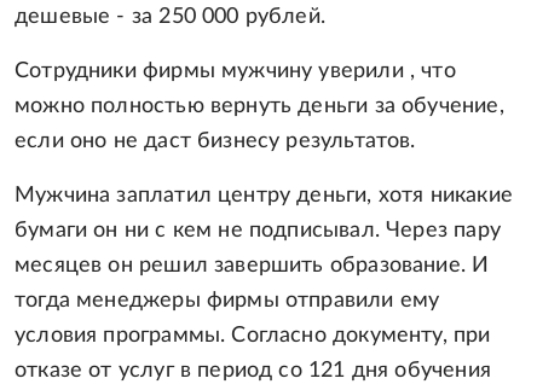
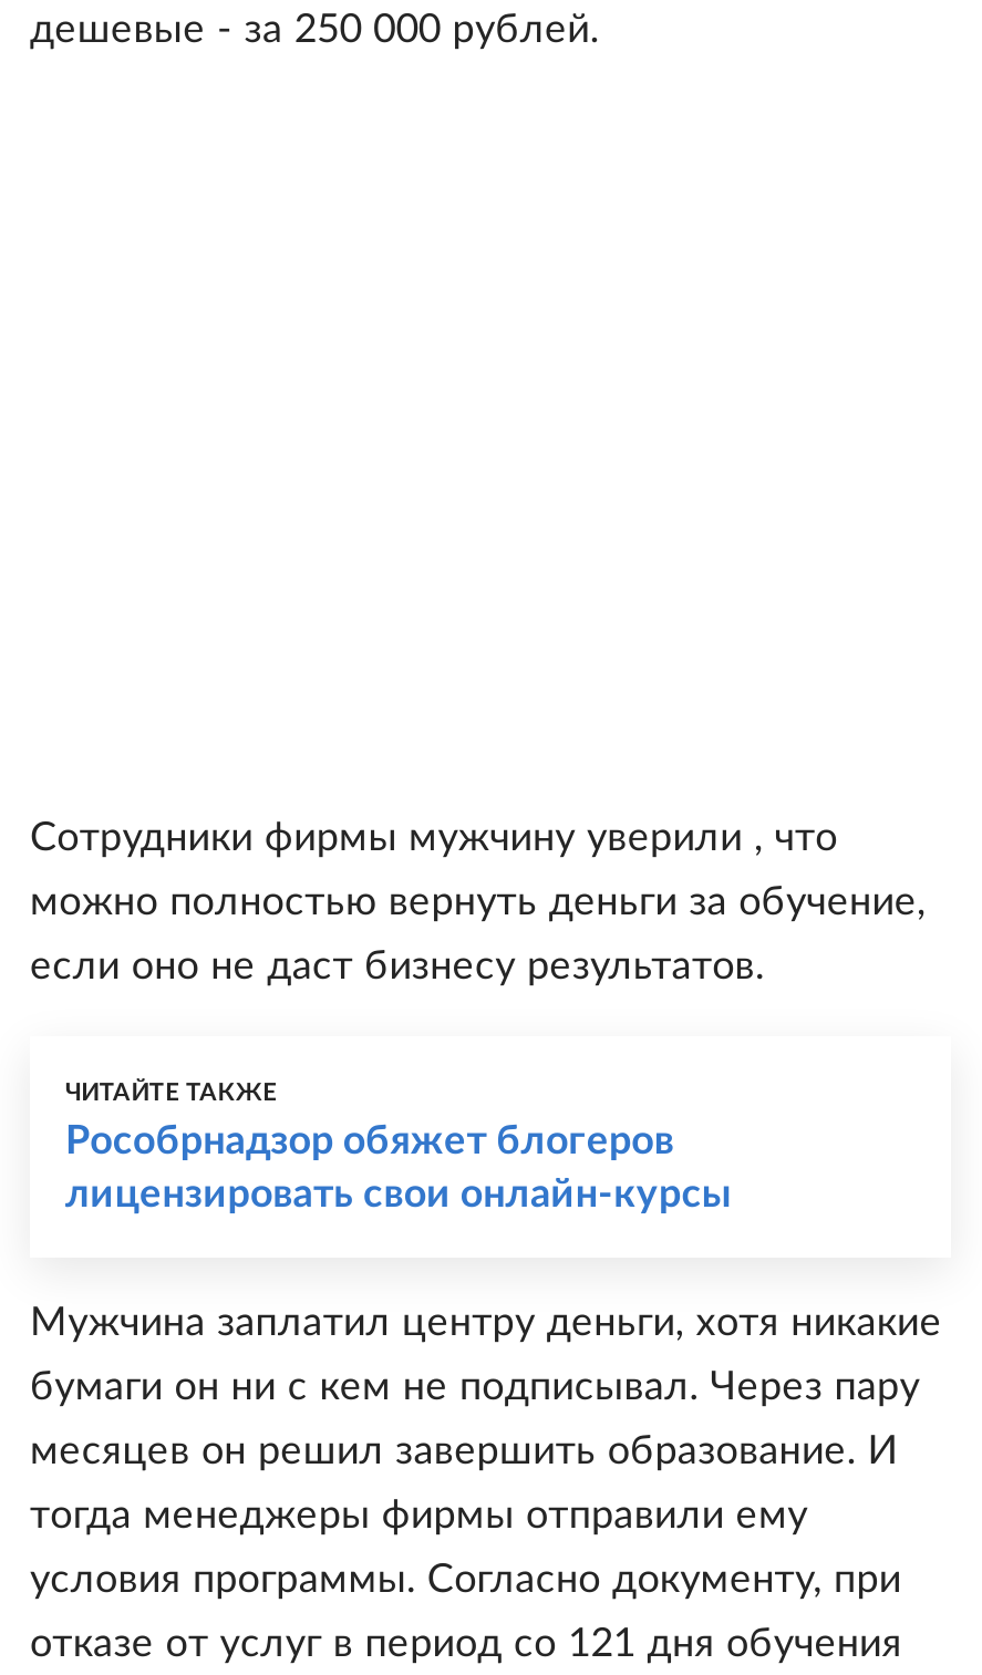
+ ЧИТАЙТЕ ТАКЖЕ
+ Рособрнадзор обяжет блогеров
+ лицензировать свои онлайн-курсы
